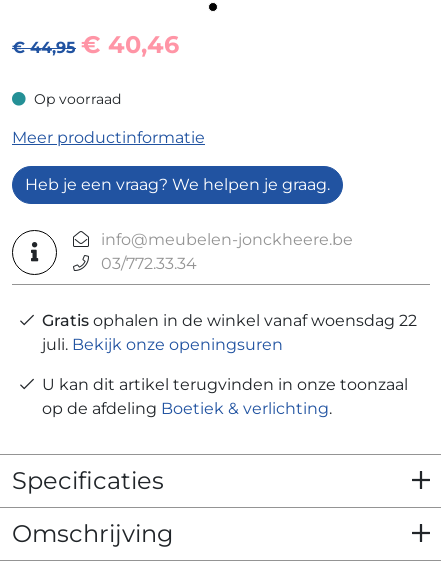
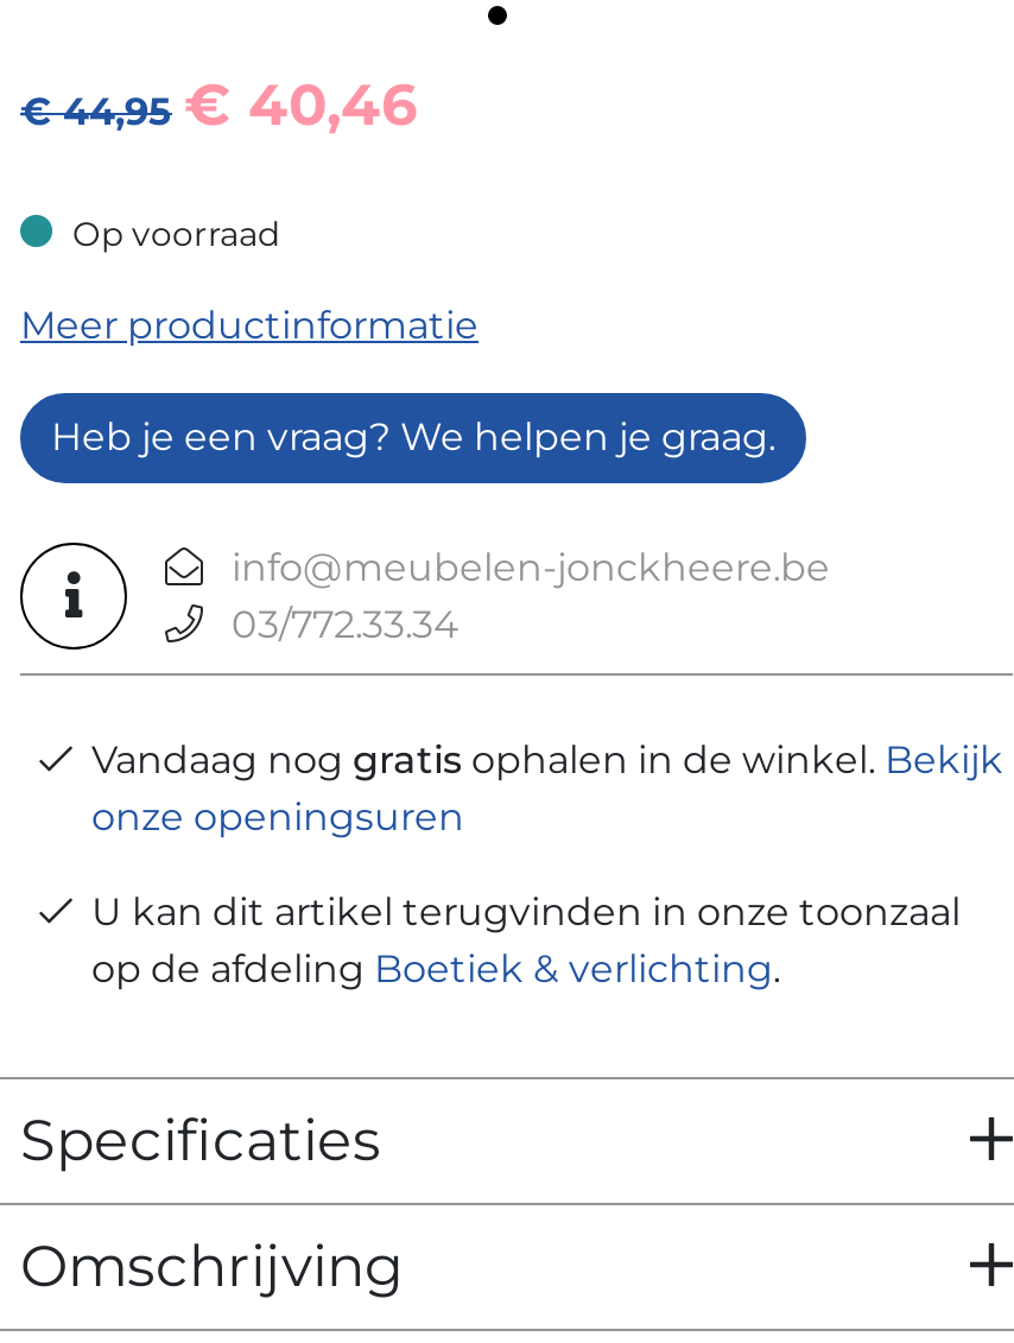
- Gratis ophalen in de winkel vanaf woensdag 22
- juli. Bekijk onze openingsuren
+ Vandaag nog gratis ophalen in de winkel. Bekijk
+ onze openingsuren
